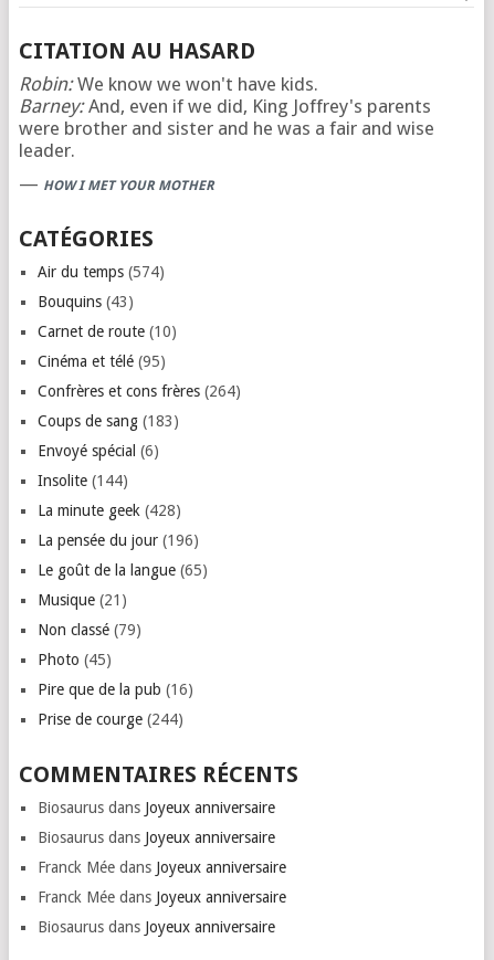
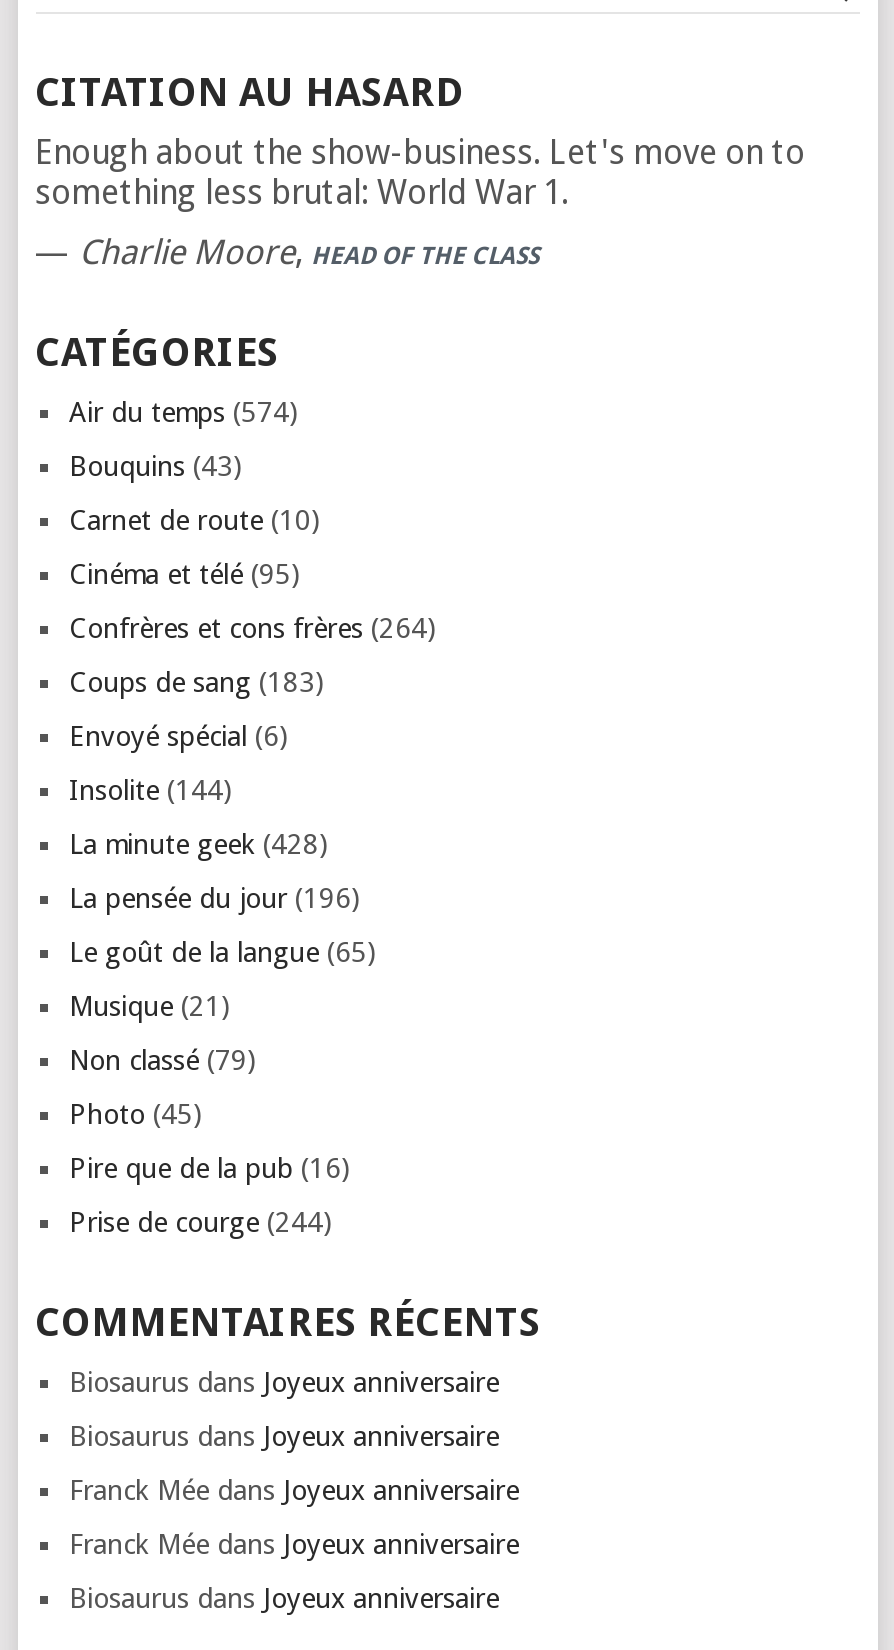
- Robin:We know we won't have kids.
- Barney:And, even if we did, King Joffrey's parents
- were brother and sister and he was a fair and wise
- leader.
+ Enough about the show-business. Let's move on to
+ something less brutal: World War 1.

- — HOW I MET YOUR MOTHER
+ — Charlie Moore, HEAD OF THE CLASS
